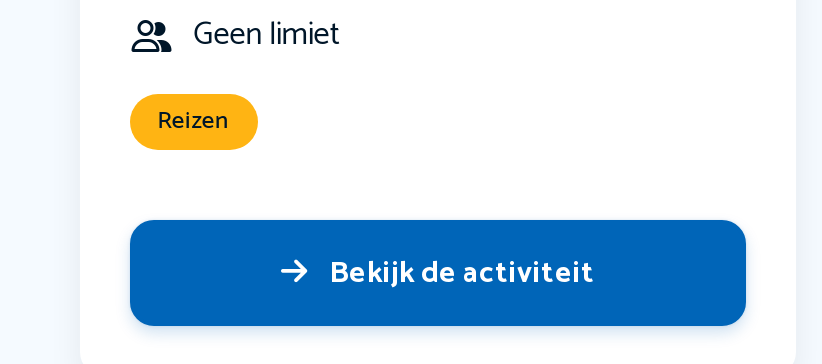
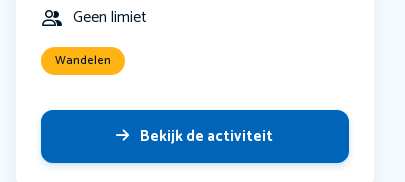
- Reizen
+ Wandelen
